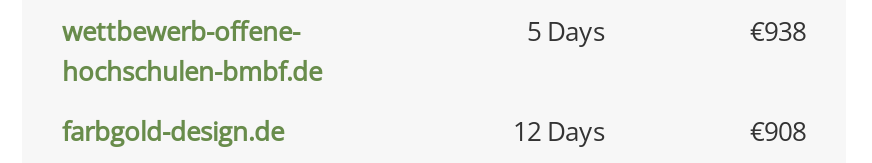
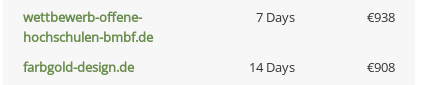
- 5 Days
+ 7 Days

- 12 Days
+ 14 Days
